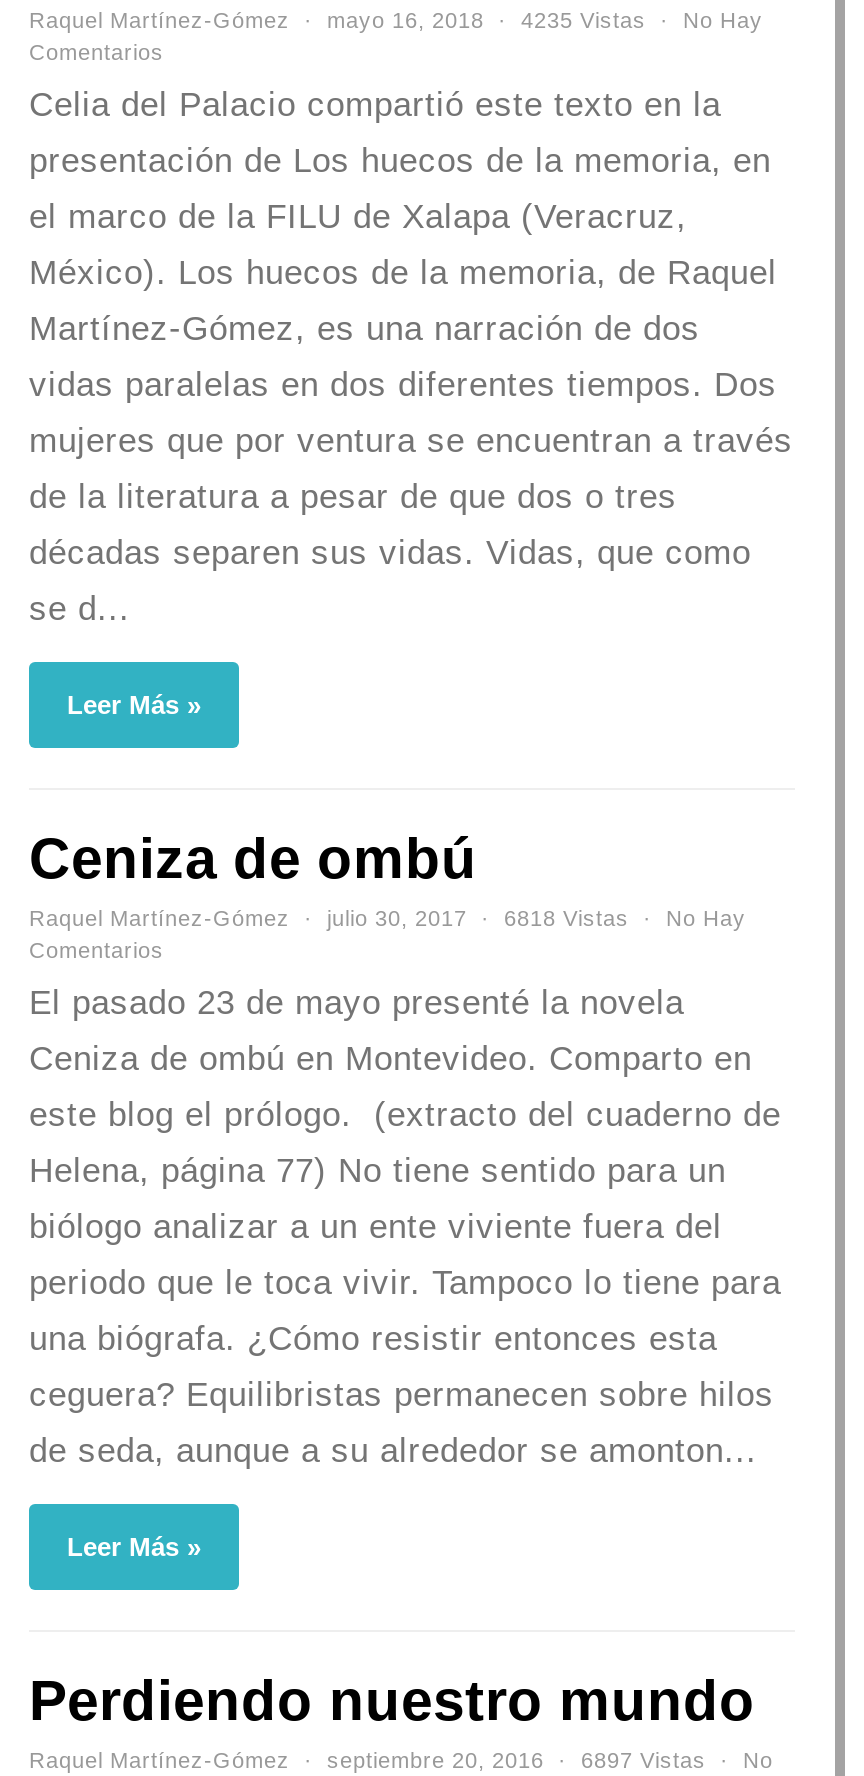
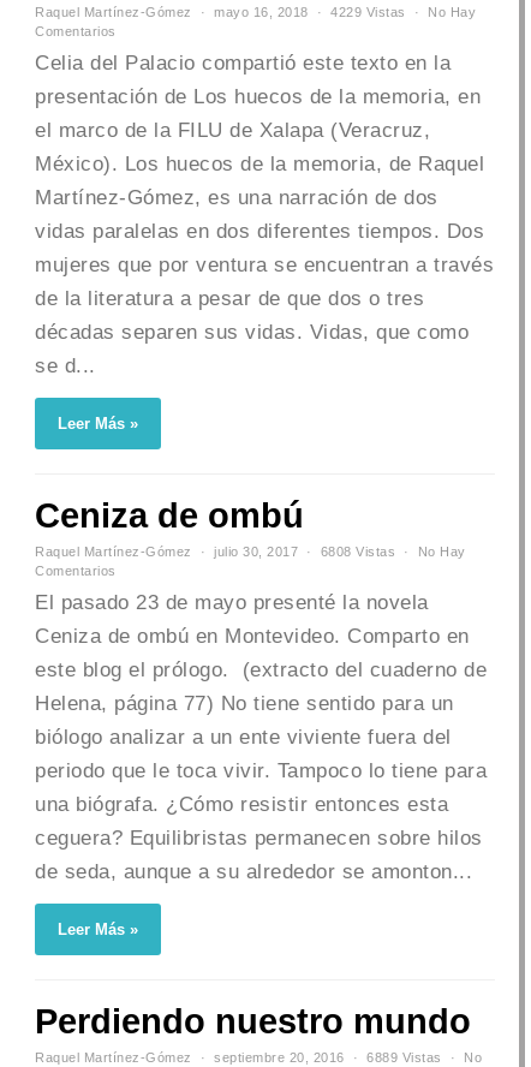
- Raquel Martínez-Gómez mayo 16, 2018 4235 Vistas No Hay
+ Raquel Martínez-Gómez mayo 16, 2018 4229 Vistas No Hay

- Raquel Martínez-Gómez julio 30, 2017 6818 Vistas No Hay
+ Raquel Martínez-Gómez julio 30, 2017 6808 Vistas No Hay

- Raquel Martínez-Gómez septiembre 20, 2016 6897 Vistas No
+ Raquel Martínez-Gómez septiembre 20, 2016 6889 Vistas No
